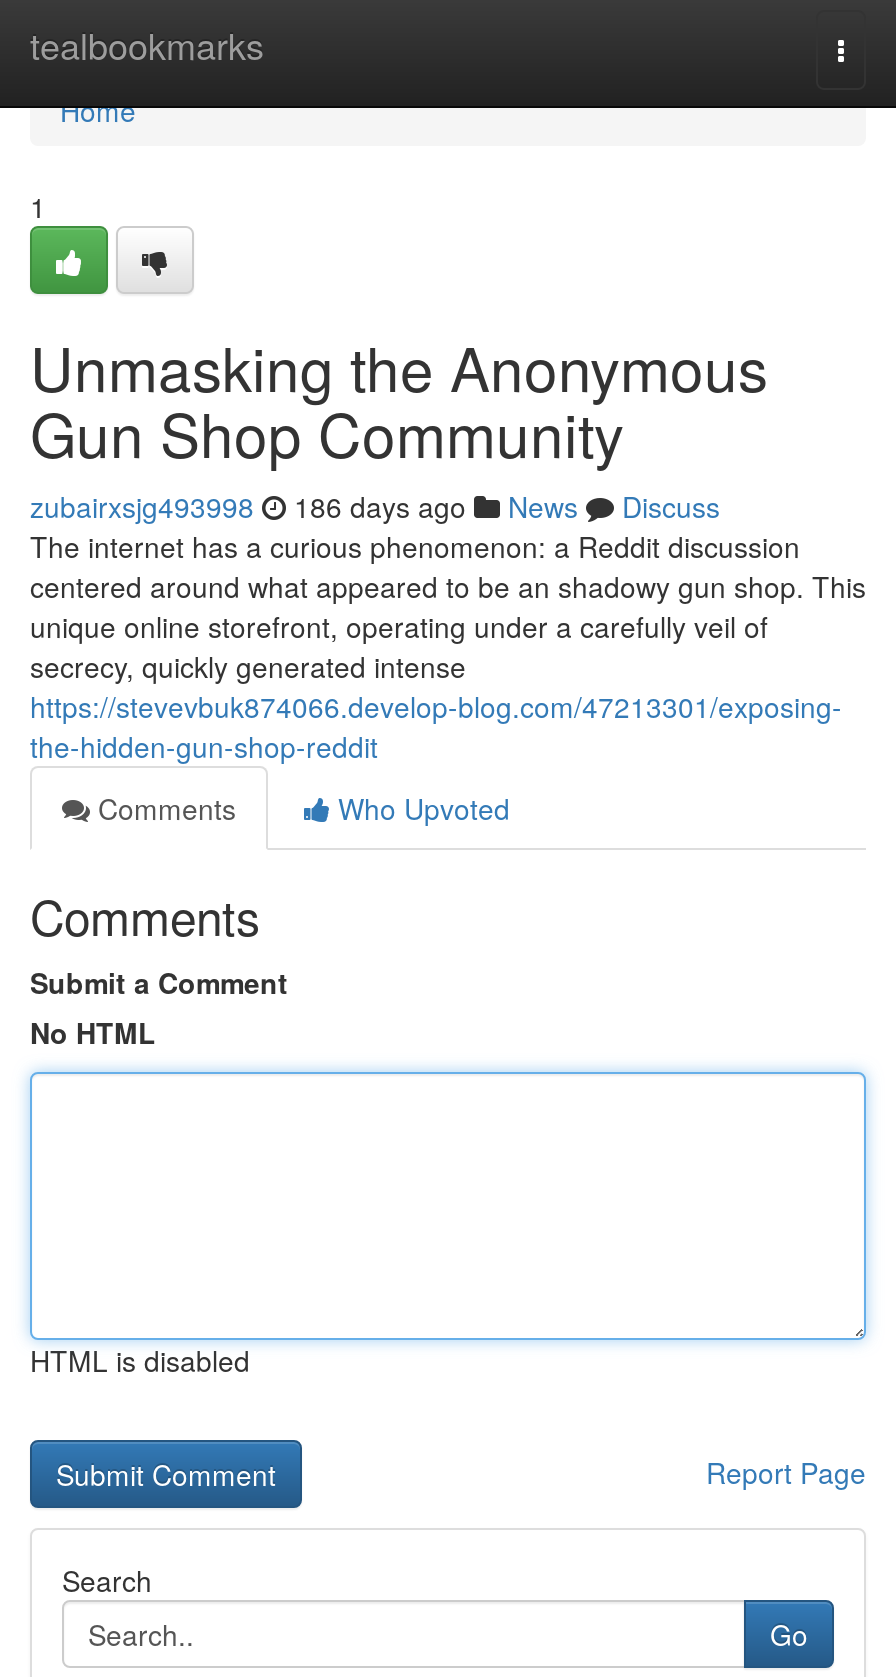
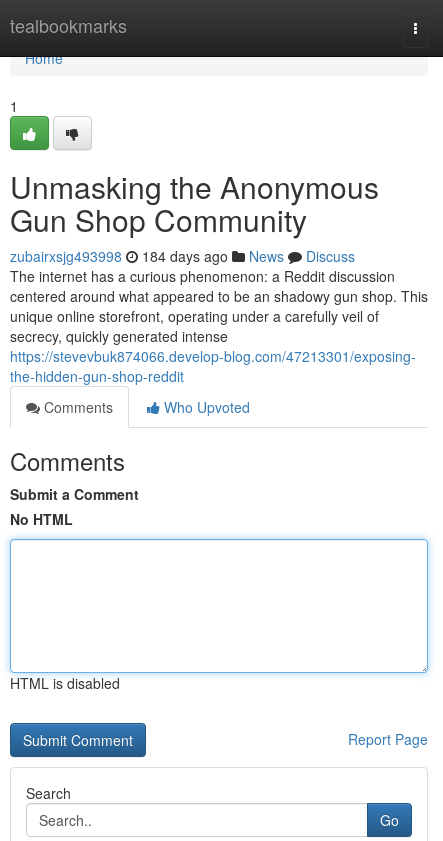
- zubairxsjg493998 186 days ago News Discuss
+ zubairxsjg493998 184 days ago News Discuss
